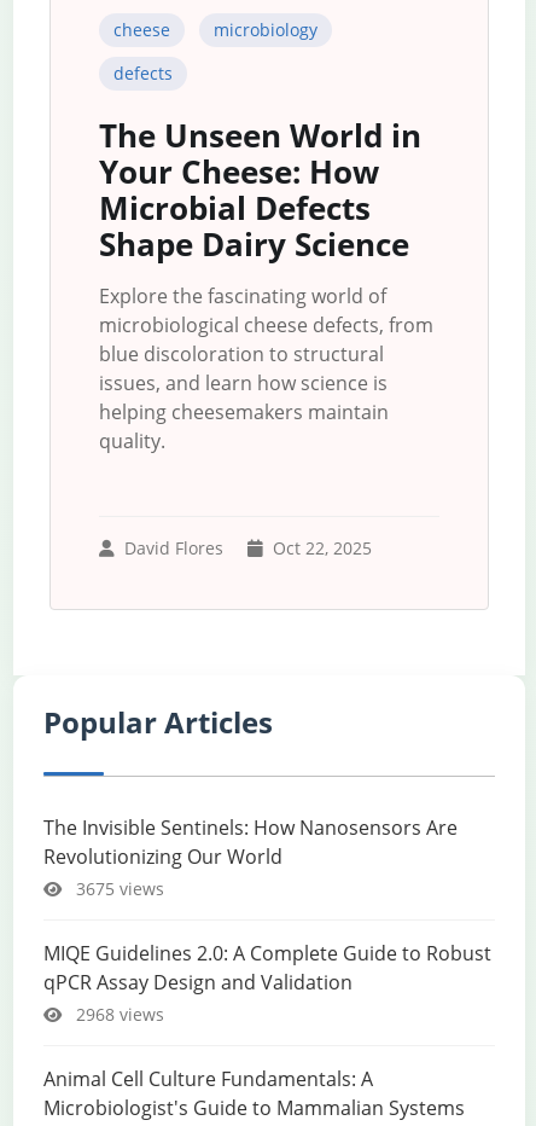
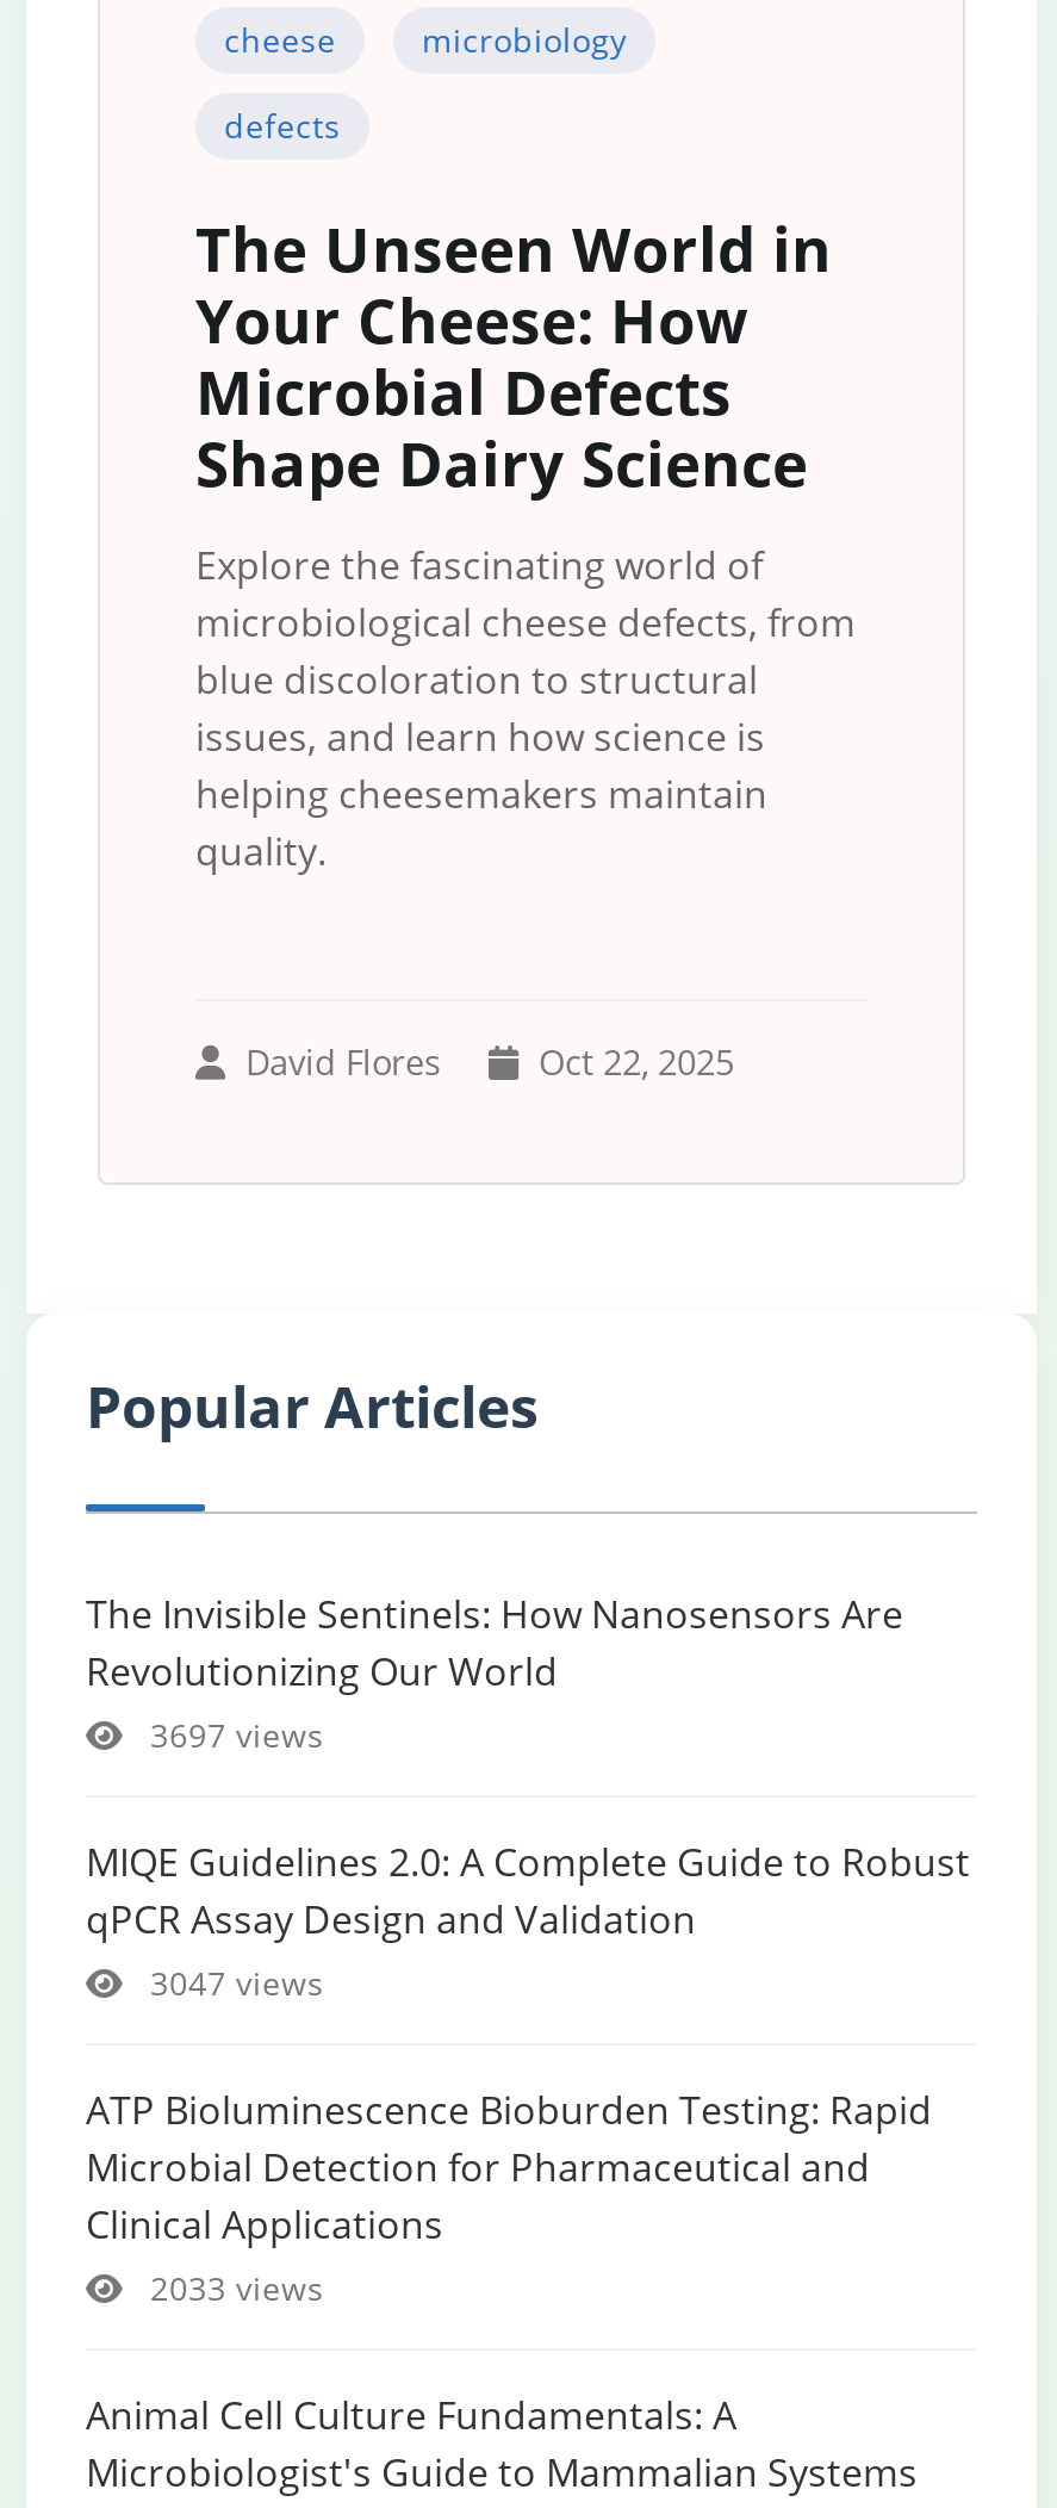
- 3675 views
+ 3697 views

- 2968 views
+ 3047 views
+ ATP Bioluminescence Bioburden Testing: Rapid
+ Microbial Detection for Pharmaceutical and
+ Clinical Applications
+ 2033 views
